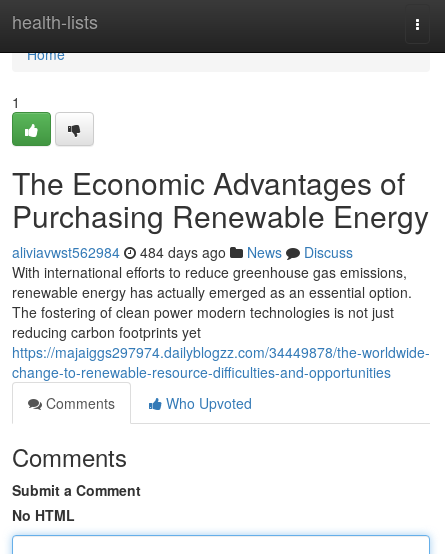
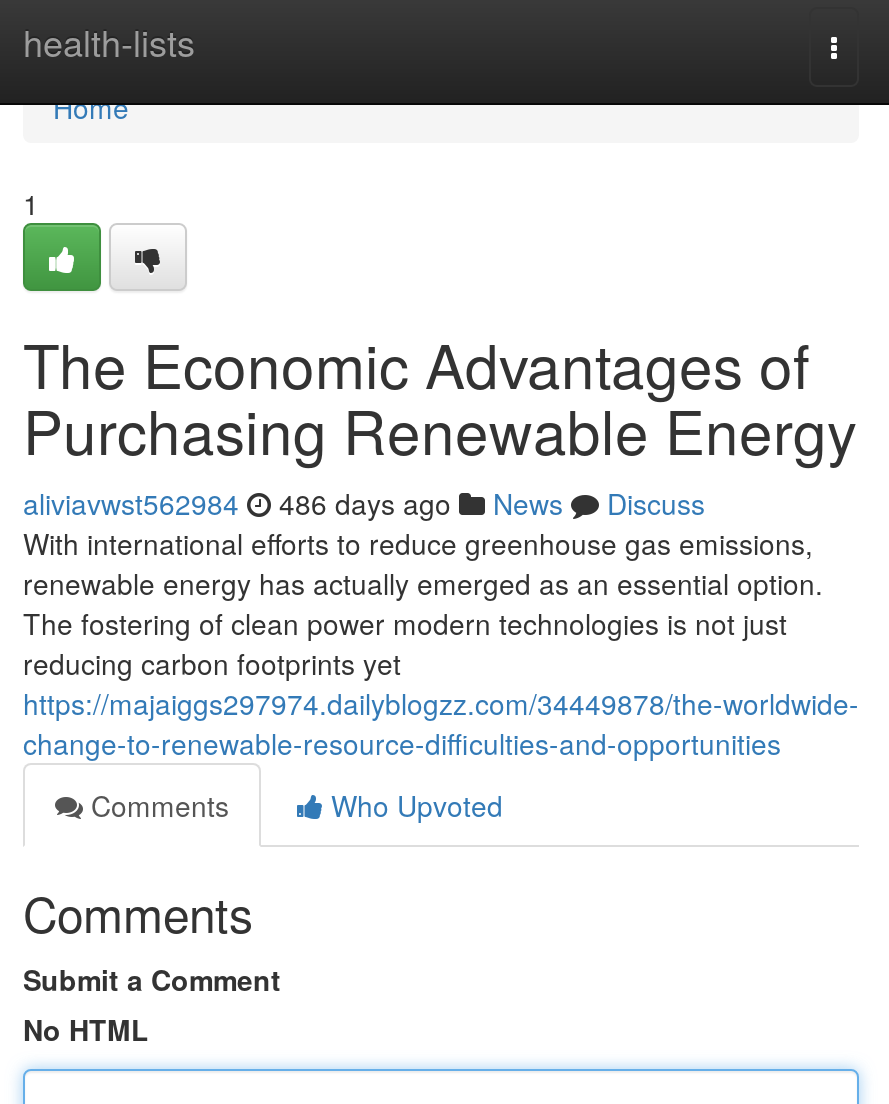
- aliviavwst562984 484 days ago News Discuss
+ aliviavwst562984 486 days ago News Discuss
